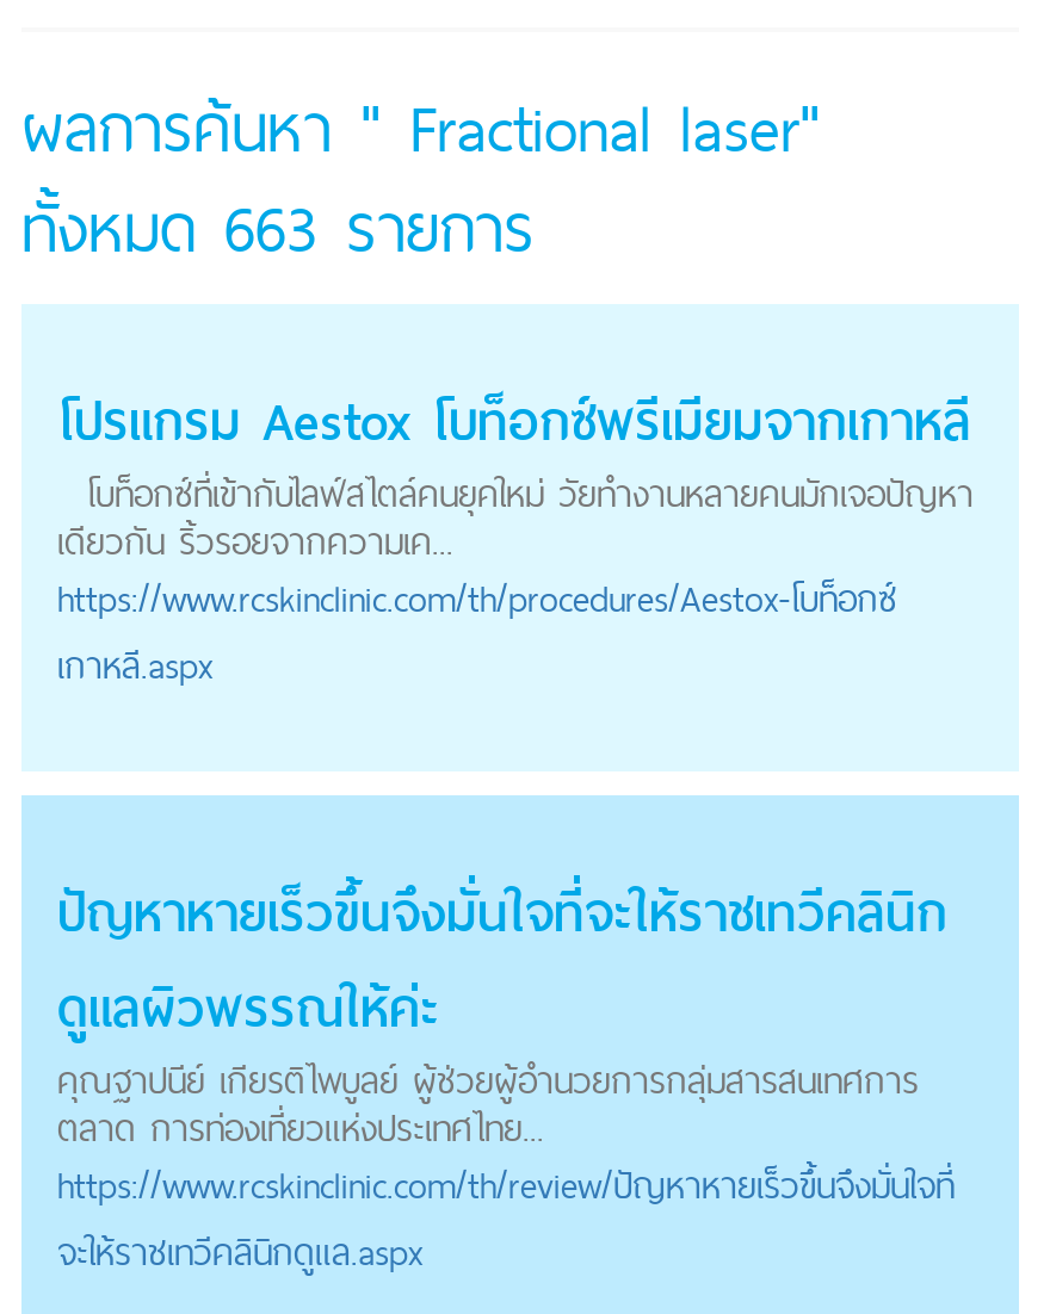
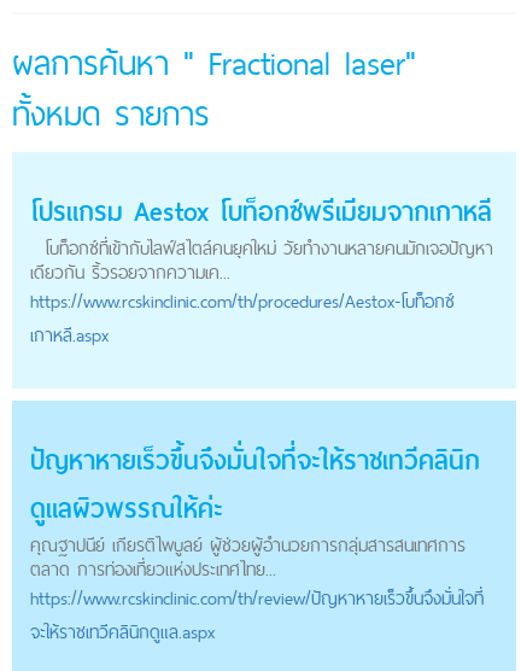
- ทั้งหมด663รายการ
+ ทั้งหมดรายการ
